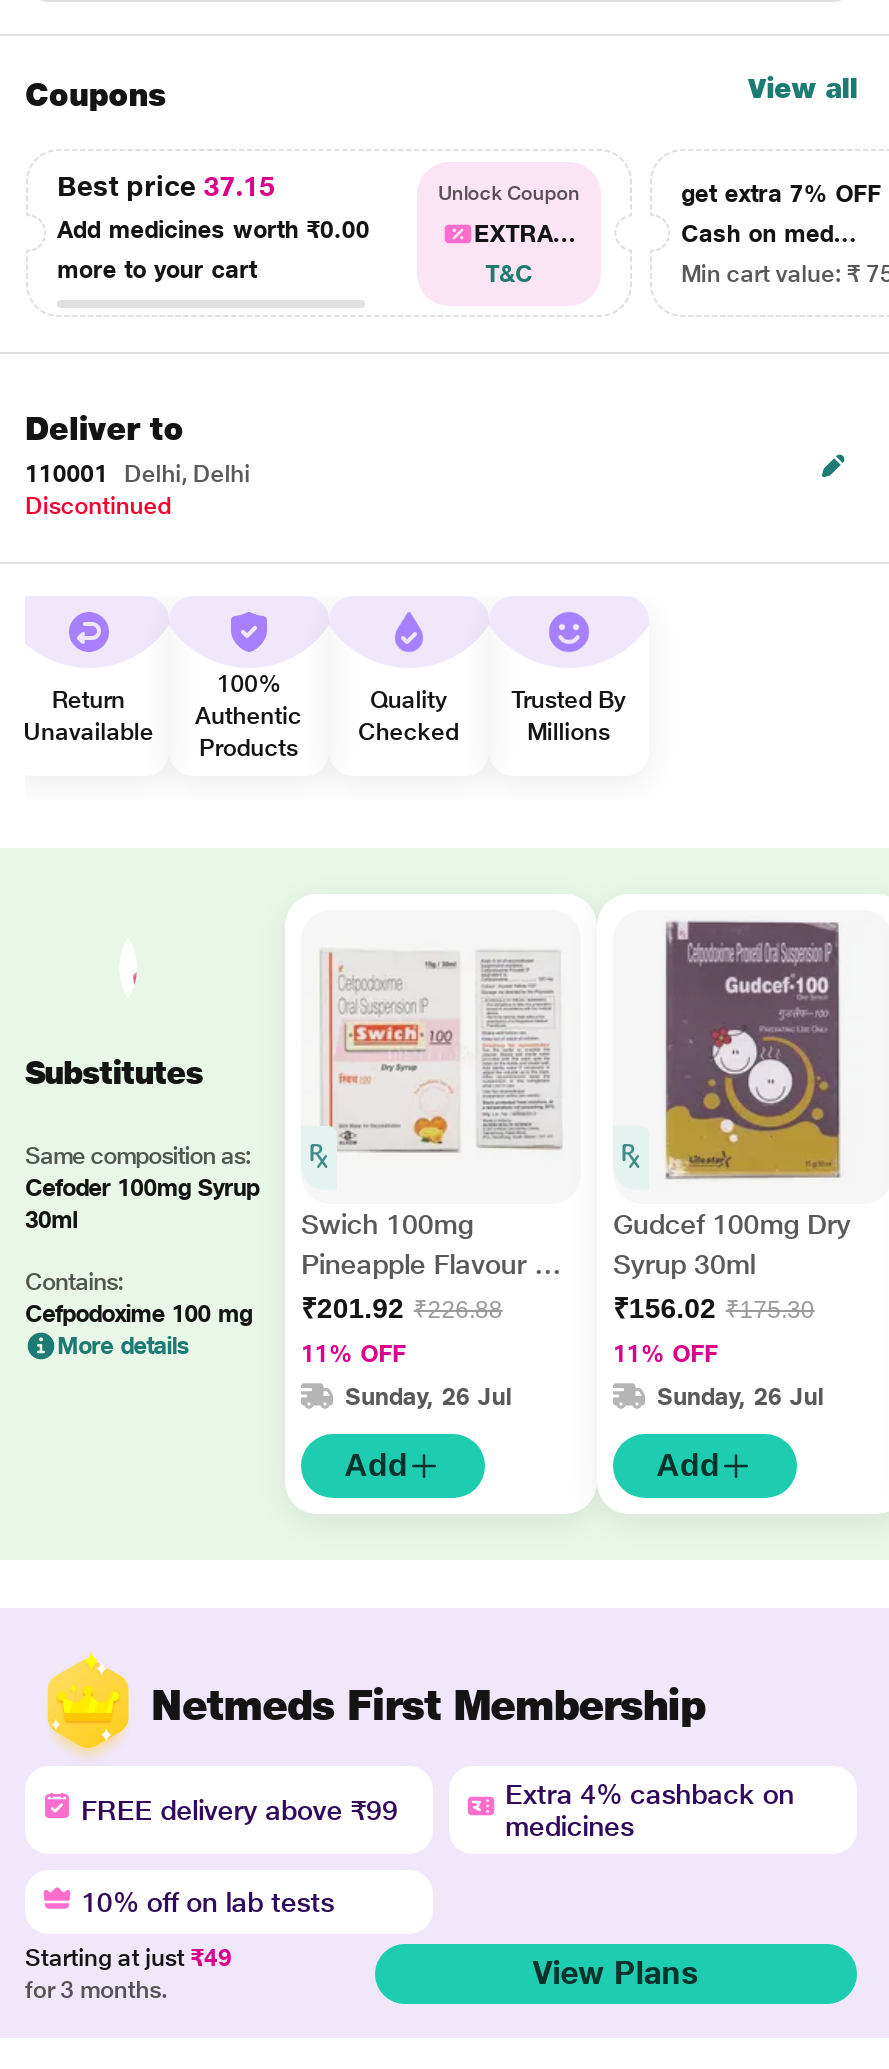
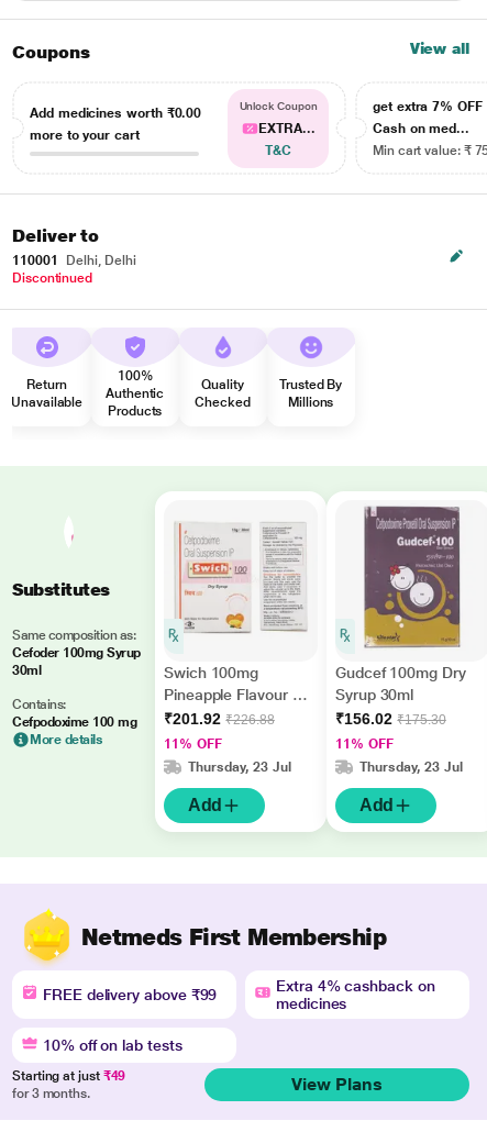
- Best price 37.15

- Sunday, 26 Jul
+ Thursday, 23 Jul

- Sunday, 26 Jul
+ Thursday, 23 Jul
